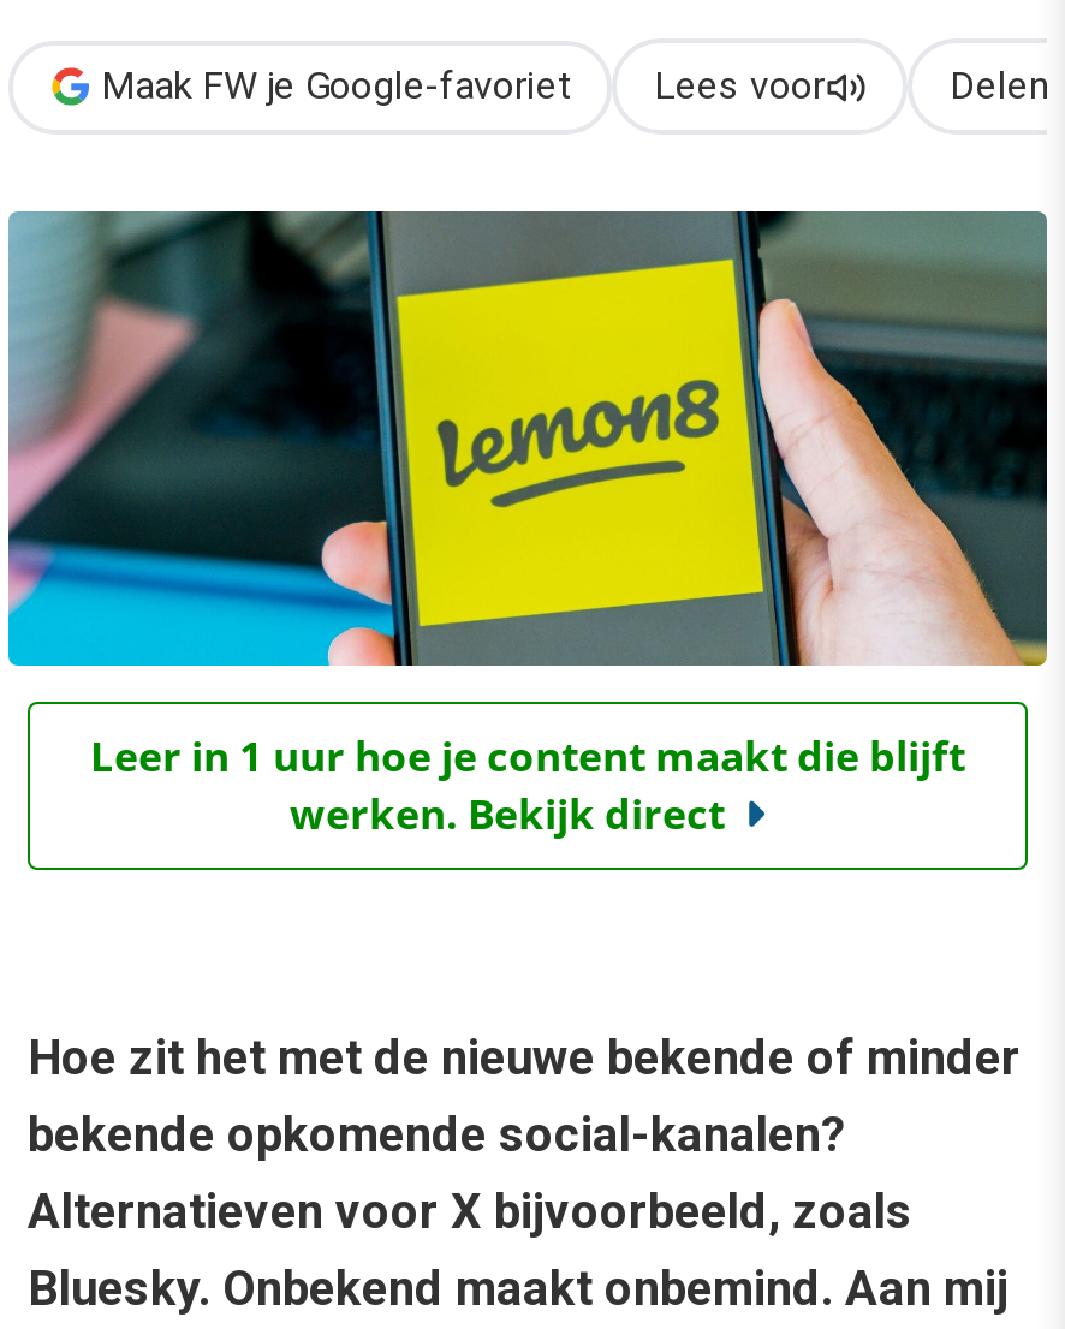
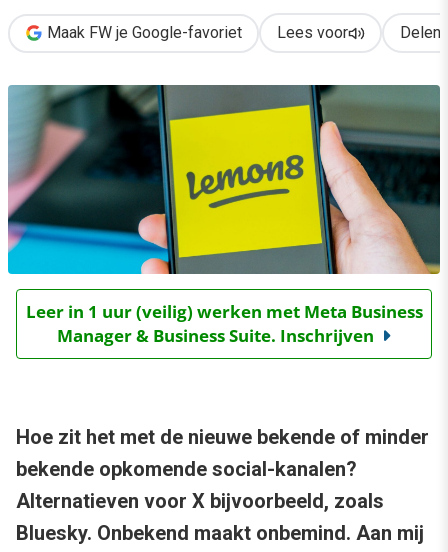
- Leer in 1 uur hoe je content maakt die blijft
- werken. Bekijk direct
+ Leer in 1 uur (veilig) werken met Meta Business
+ Manager & Business Suite. Inschrijven
